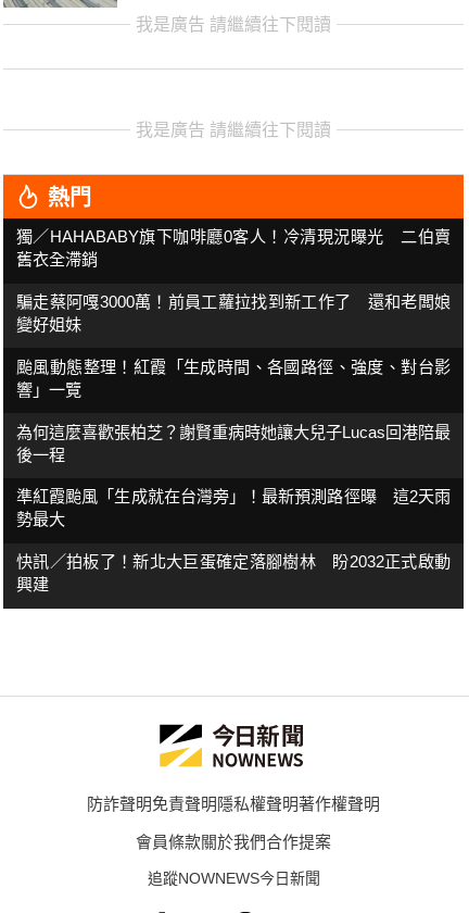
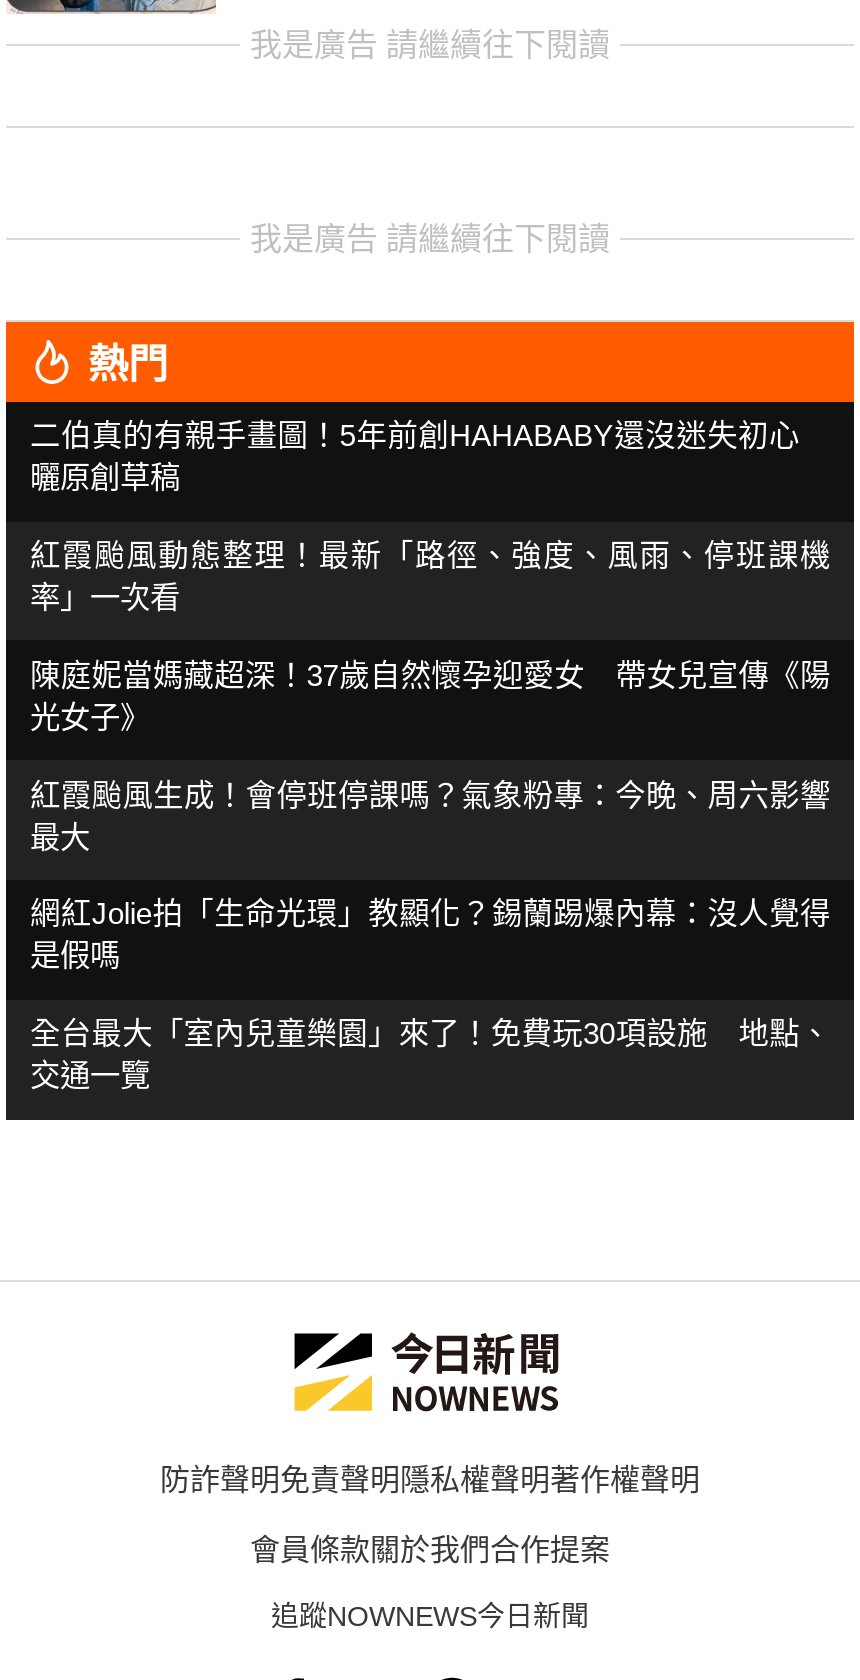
- 獨／HAHABABY旗下咖啡廳0客人！冷清現況曝光 二伯賣
- 舊衣全滯銷
+ 二伯真的有親手畫圖！5年前創HAHABABY還沒迷失初心
+ 曬原創草稿

- 騙走蔡阿嘎3000萬！前員工蘿拉找到新工作了 還和老闆娘
- 變好姐妹
+ 紅霞颱風動態整理！最新「路徑、強度、風雨、停班課機
+ 率」一次看

- 颱風動態整理！紅霞「生成時間、各國路徑、強度、對台影
- 響」一覽
+ 陳庭妮當媽藏超深！37歲自然懷孕迎愛女 帶女兒宣傳《陽
+ 光女子》

- 為何這麼喜歡張柏芝？謝賢重病時她讓大兒子Lucas回港陪最
- 後一程
+ 紅霞颱風生成！會停班停課嗎？氣象粉專：今晚、周六影響
+ 最大

- 準紅霞颱風「生成就在台灣旁」！最新預測路徑曝 這2天雨
- 勢最大
+ 網紅Jolie拍「生命光環」教顯化？錫蘭踢爆內幕：沒人覺得
+ 是假嗎

- 快訊／拍板了！新北大巨蛋確定落腳樹林 盼2032正式啟動
- 興建
+ 全台最大「室內兒童樂園」來了！免費玩30項設施 地點、
+ 交通一覽
